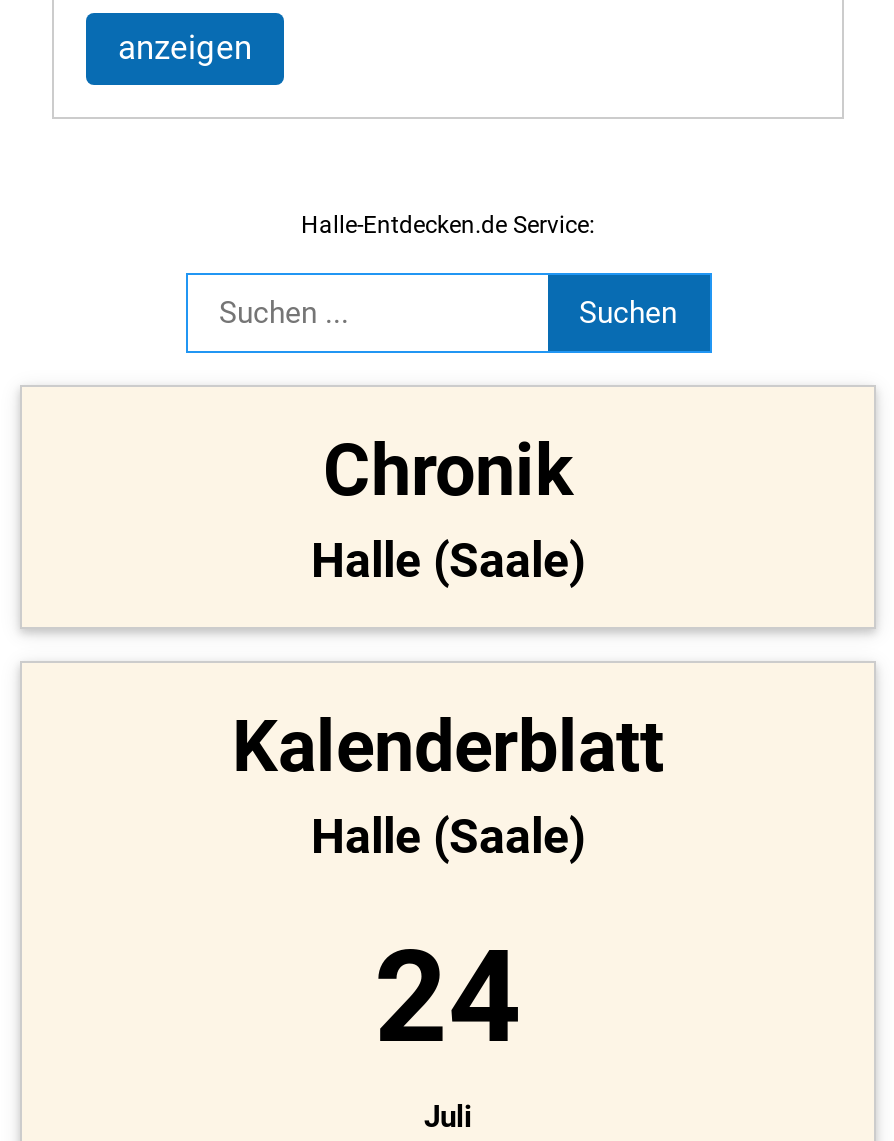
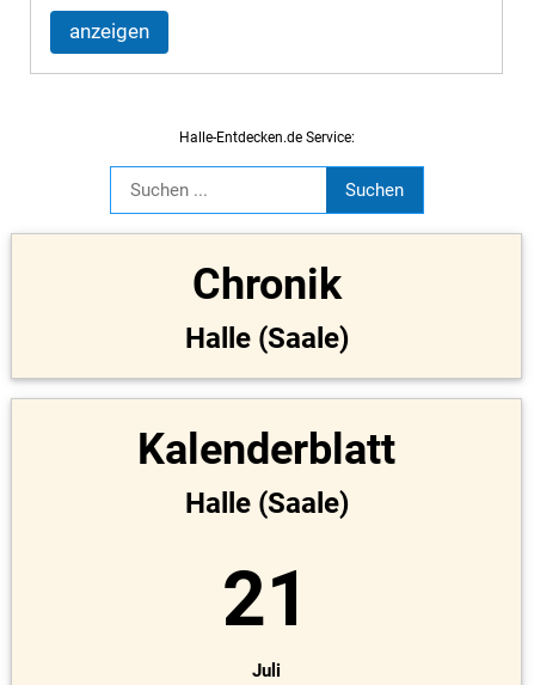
- 24
+ 21
